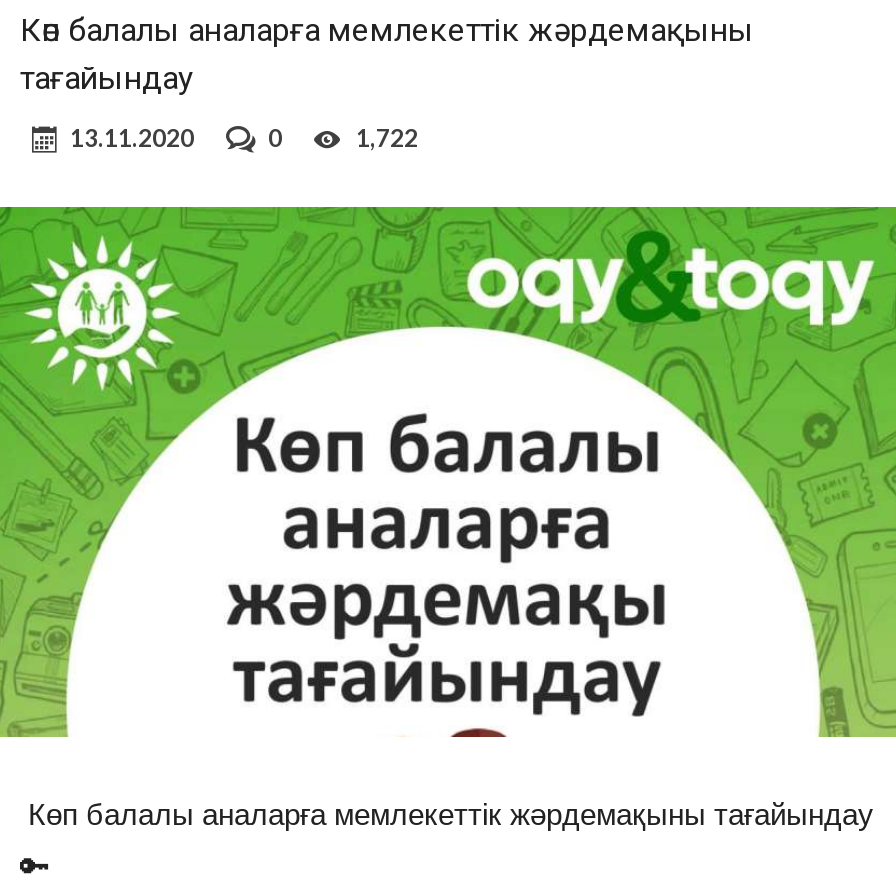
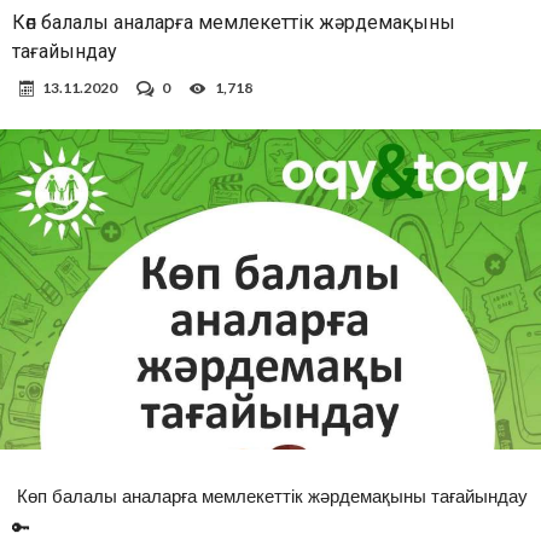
- 1,722
+ 1,718
